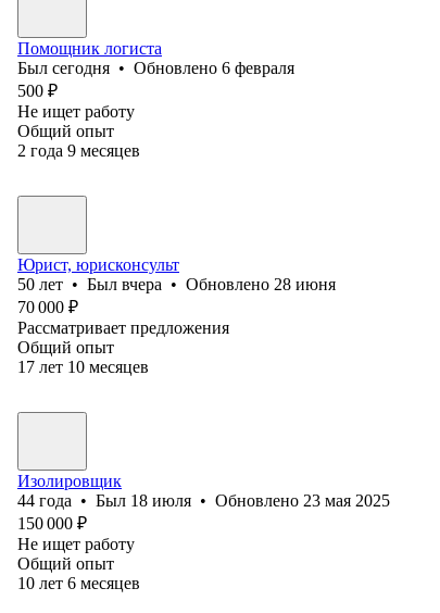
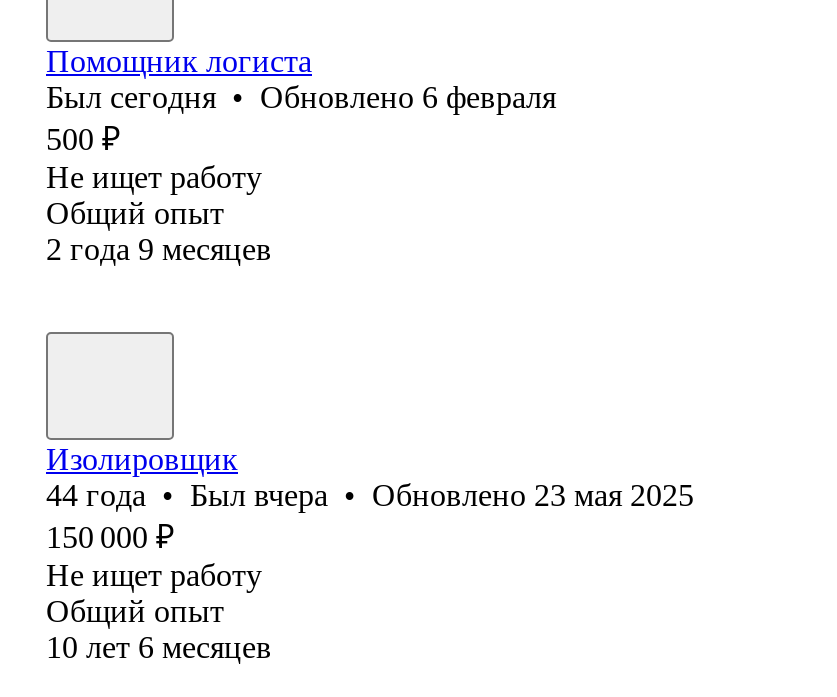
- Юрист, юрисконсульт
- 50 лет • Был вчера • Обновлено 28 июня
- 70 000 ₽
- Рассматривает предложения
- Общий опыт
- 17 лет 10 месяцев

- 44 года • Был 18 июля • Обновлено 23 мая 2025
+ 44 года • Был вчера • Обновлено 23 мая 2025
